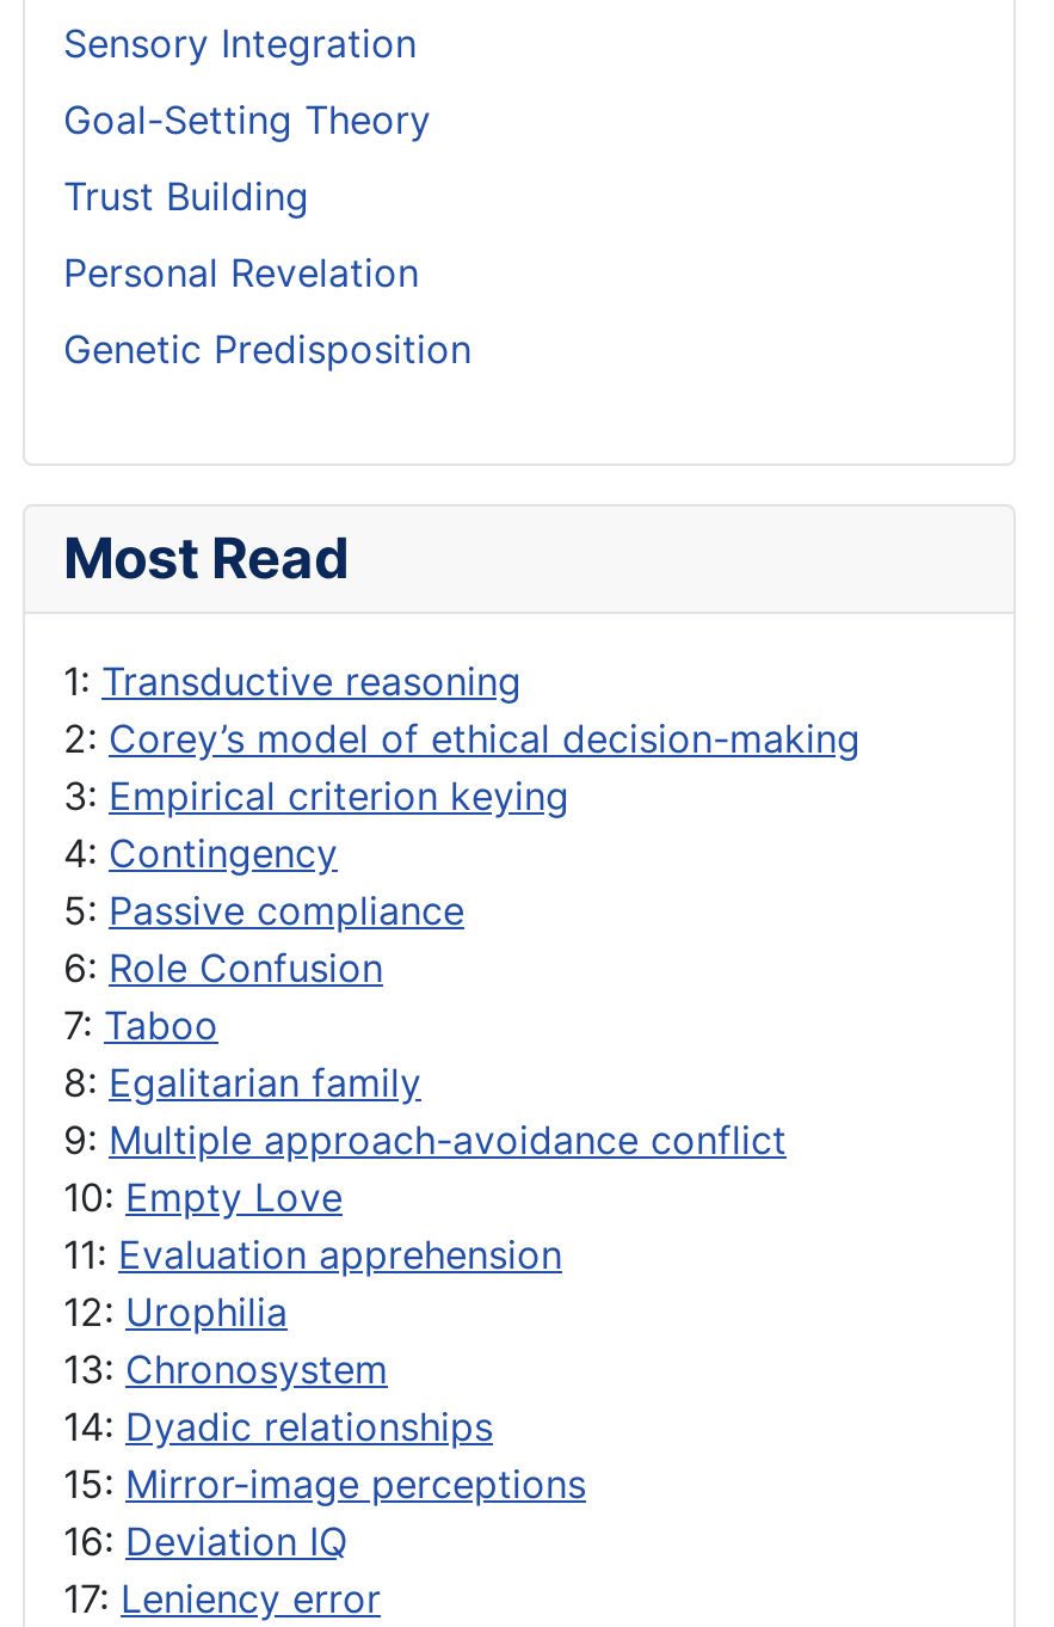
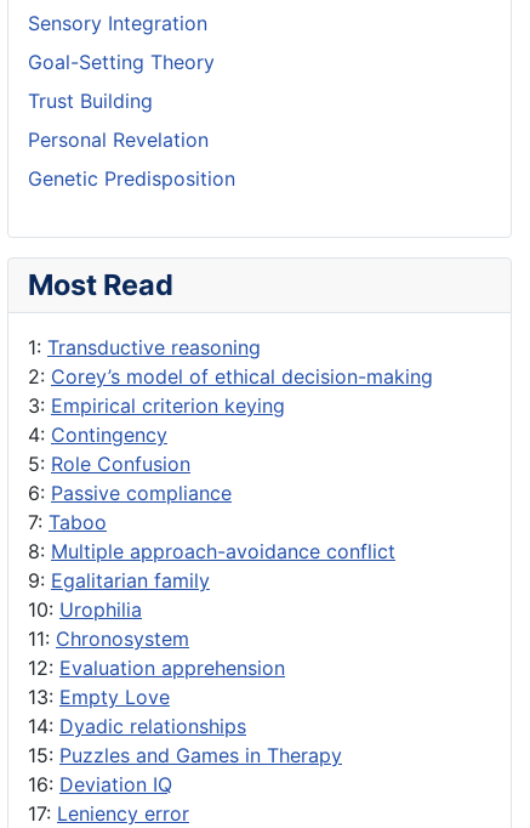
- 5: Passive compliance
- 6: Role Confusion
+ 5: Role Confusion
+ 6: Passive compliance

- 8: Egalitarian family
- 9: Multiple approach-avoidance conflict
- 10: Empty Love
- 11: Evaluation apprehension
- 12: Urophilia
- 13: Chronosystem
+ 8: Multiple approach-avoidance conflict
+ 9: Egalitarian family
+ 10: Urophilia
+ 11: Chronosystem
+ 12: Evaluation apprehension
+ 13: Empty Love

- 15: Mirror-image perceptions
+ 15: Puzzles and Games in Therapy
